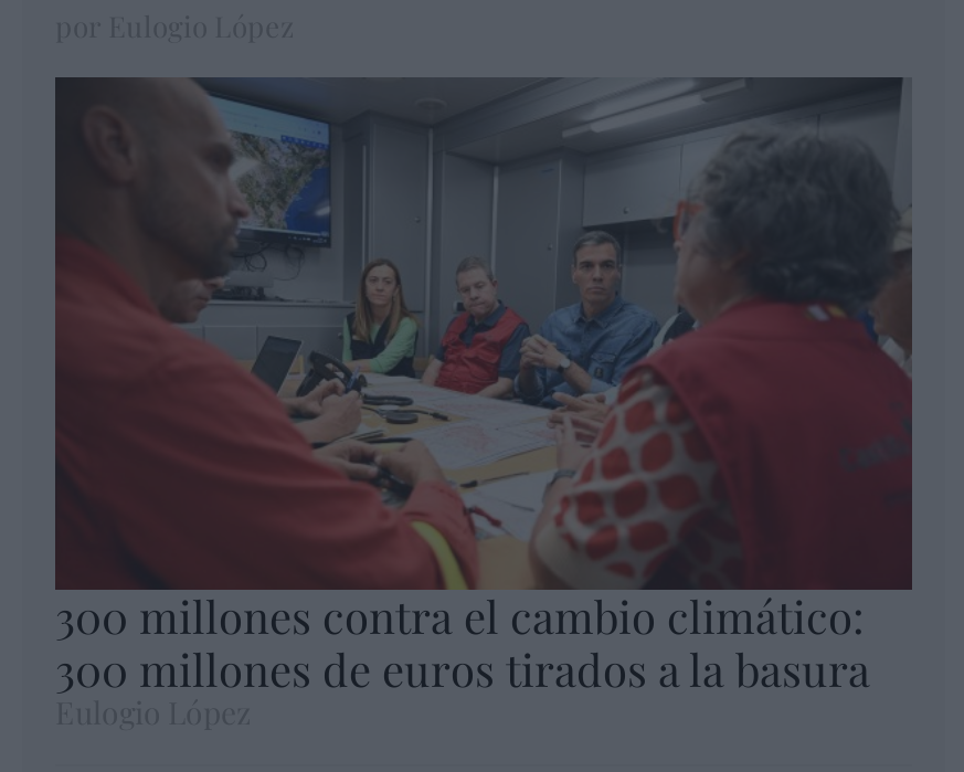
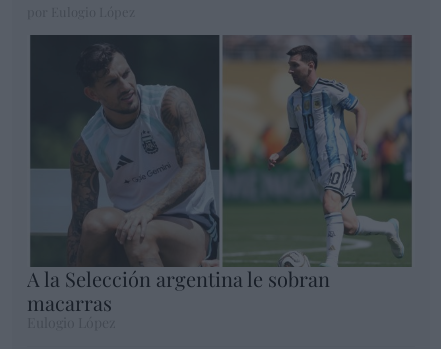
- [image]
- 300 millones contra el cambio climático:
- 300 millones de euros tirados a la basura
+ [image]
+ A la Selección argentina le sobran
+ macarras
